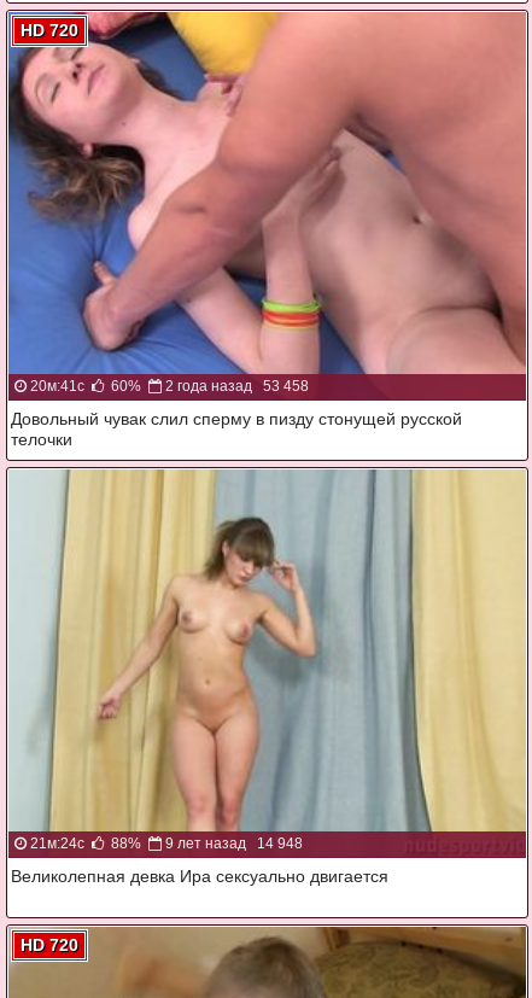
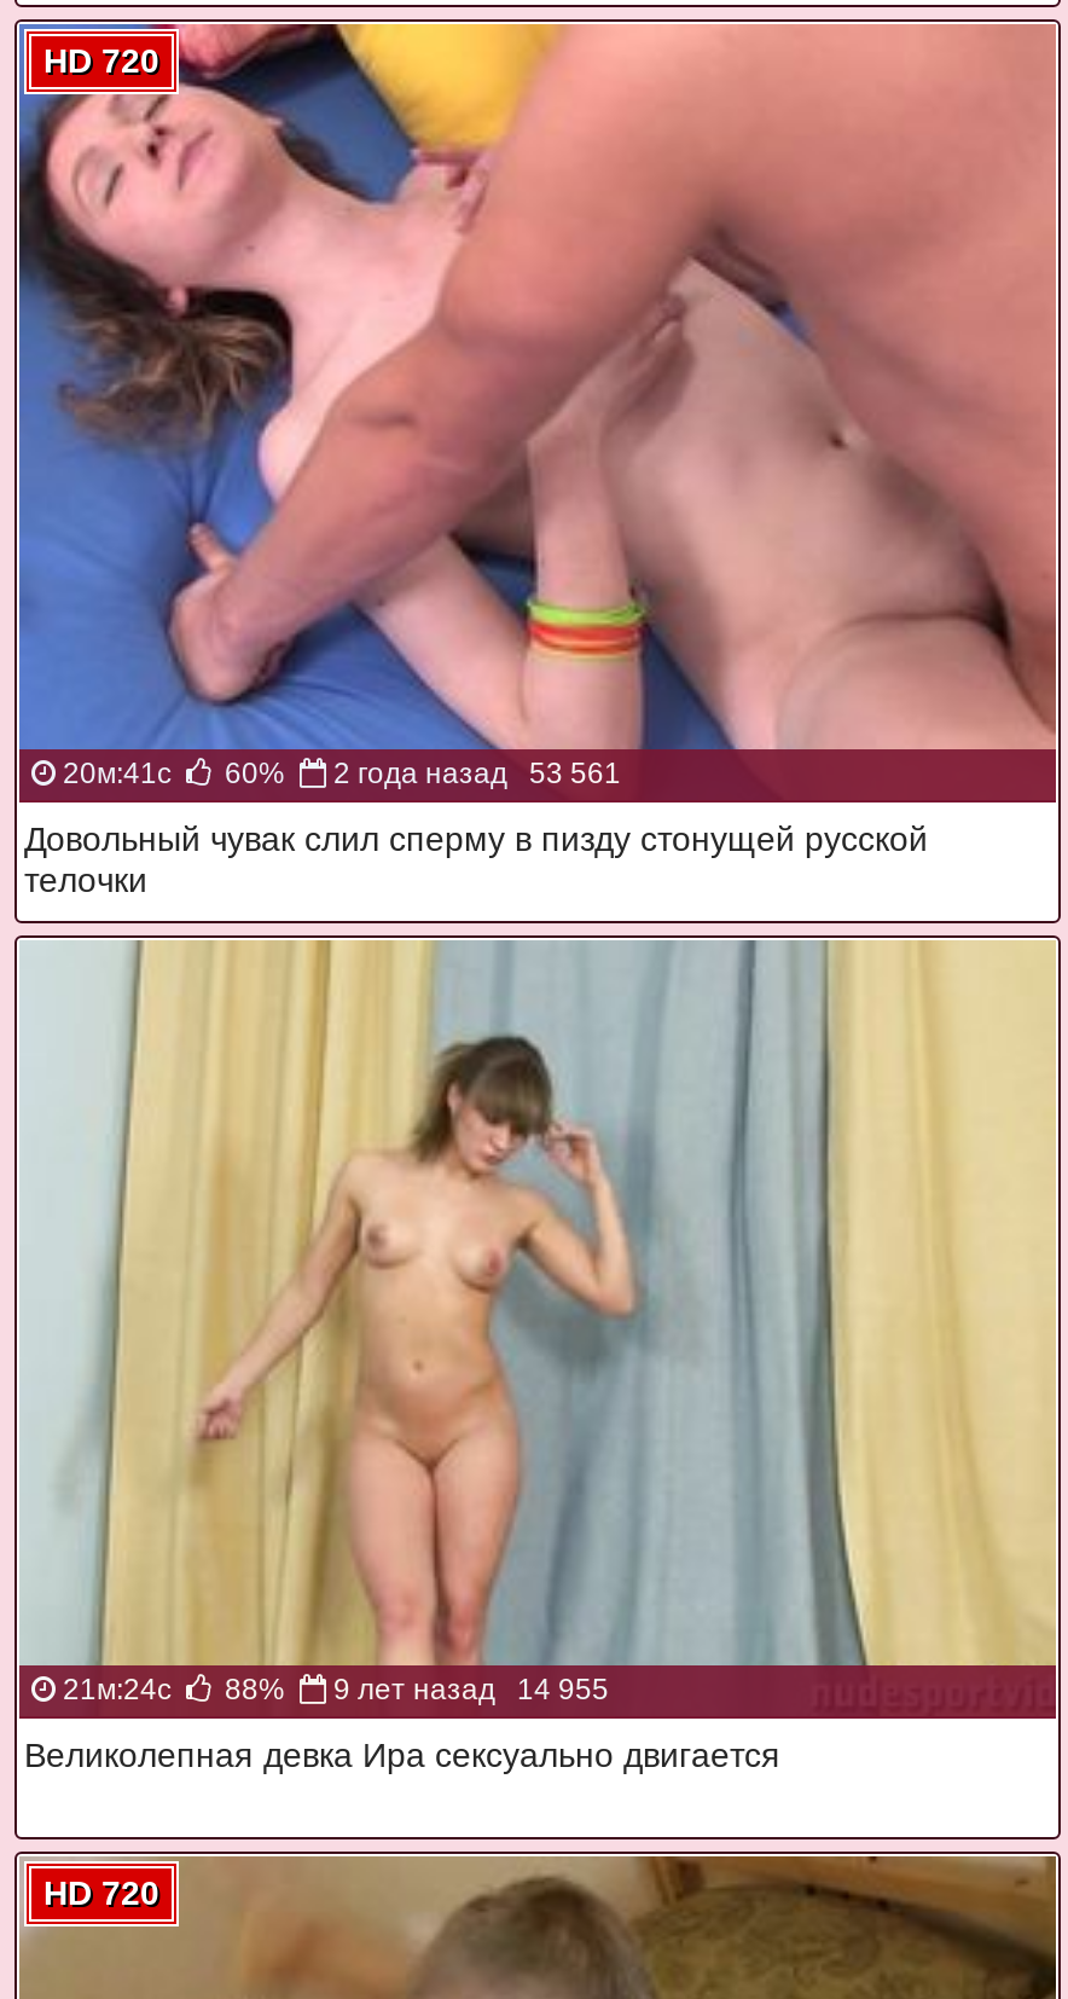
- 20м:41с 60% 2 года назад 53 458
+ 20м:41с 60% 2 года назад 53 561

- 21м:24с 88% 9 лет назад 14 948
+ 21м:24с 88% 9 лет назад 14 955
